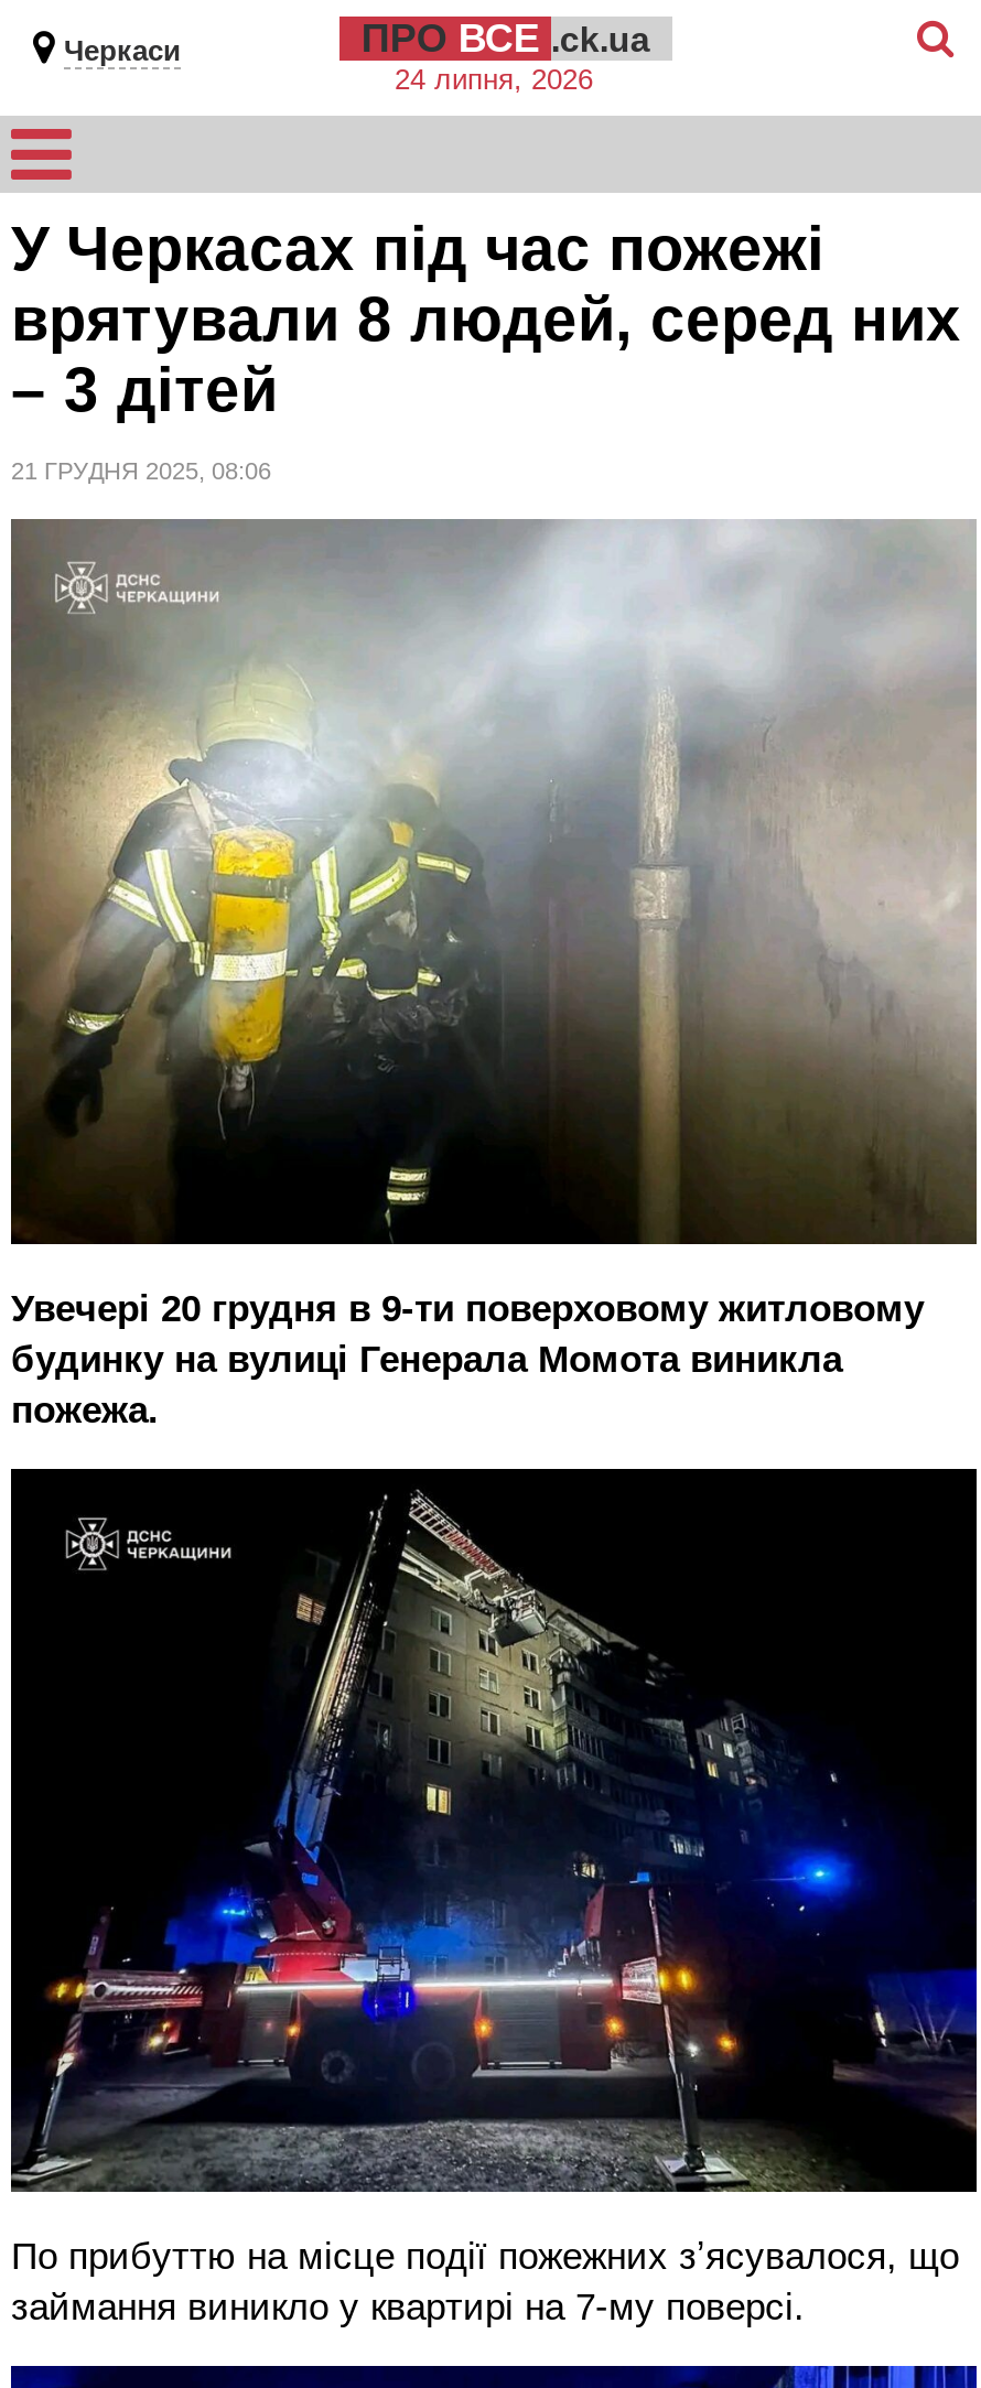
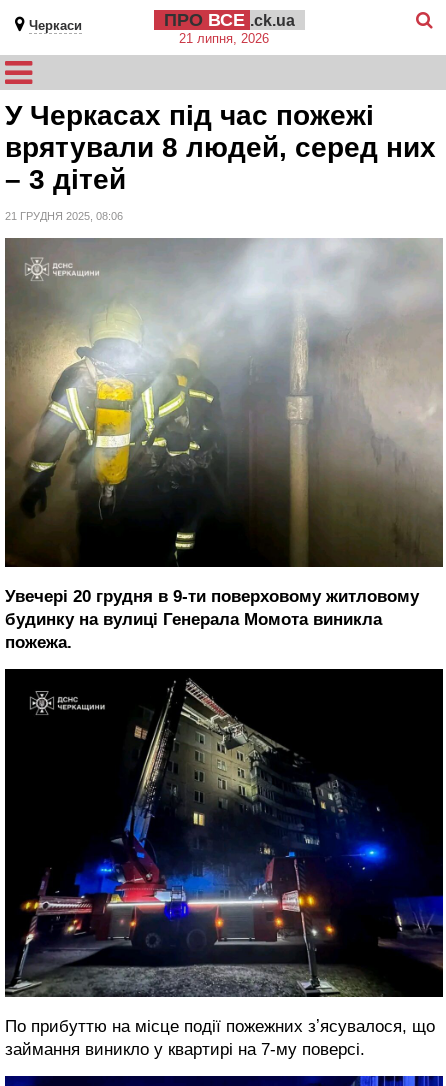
- 24 липня, 2026
+ 21 липня, 2026
